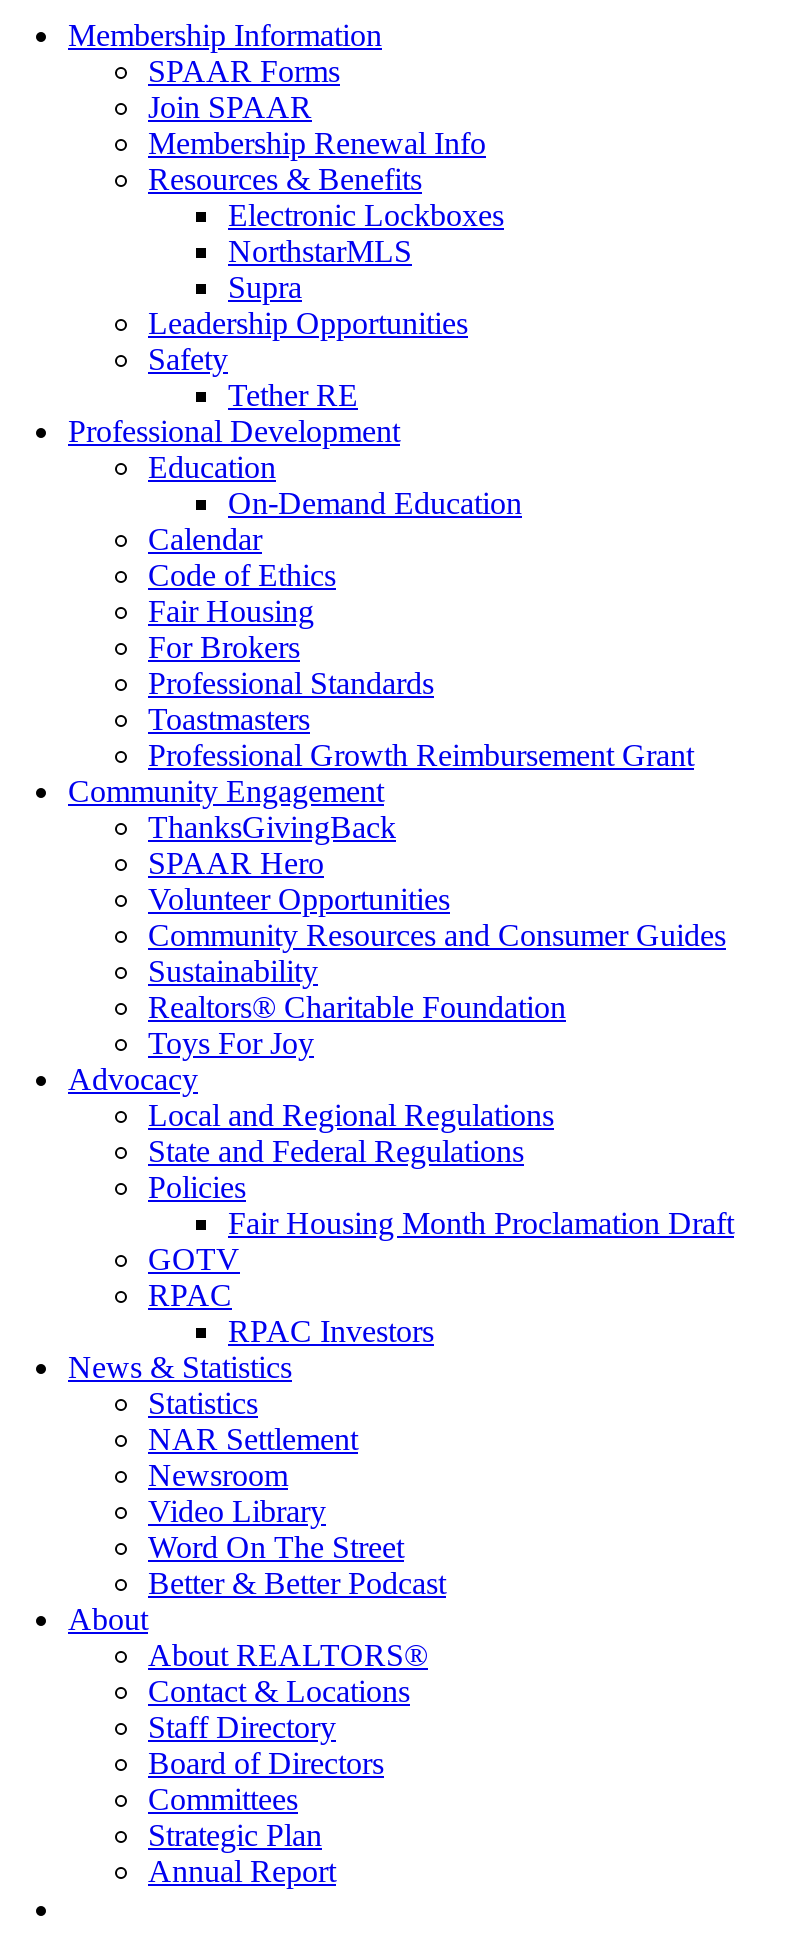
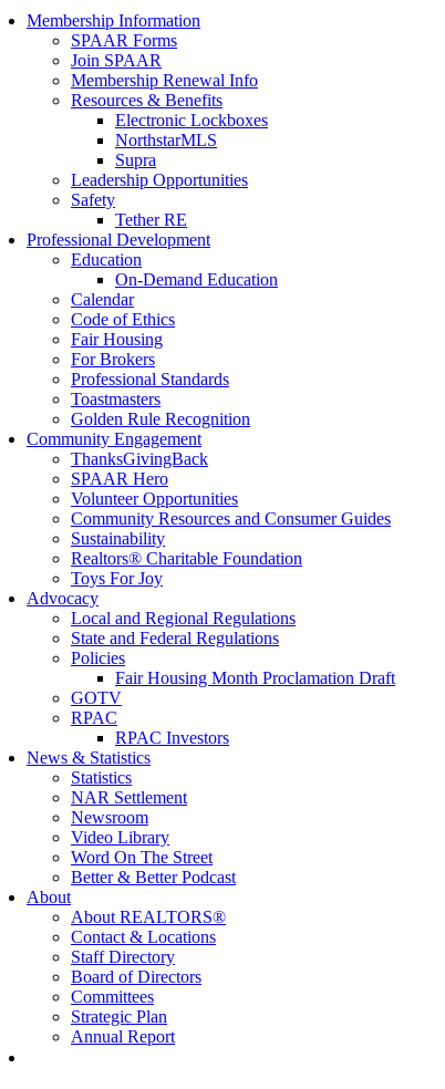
- Professional Growth Reimbursement Grant
+ Golden Rule Recognition
